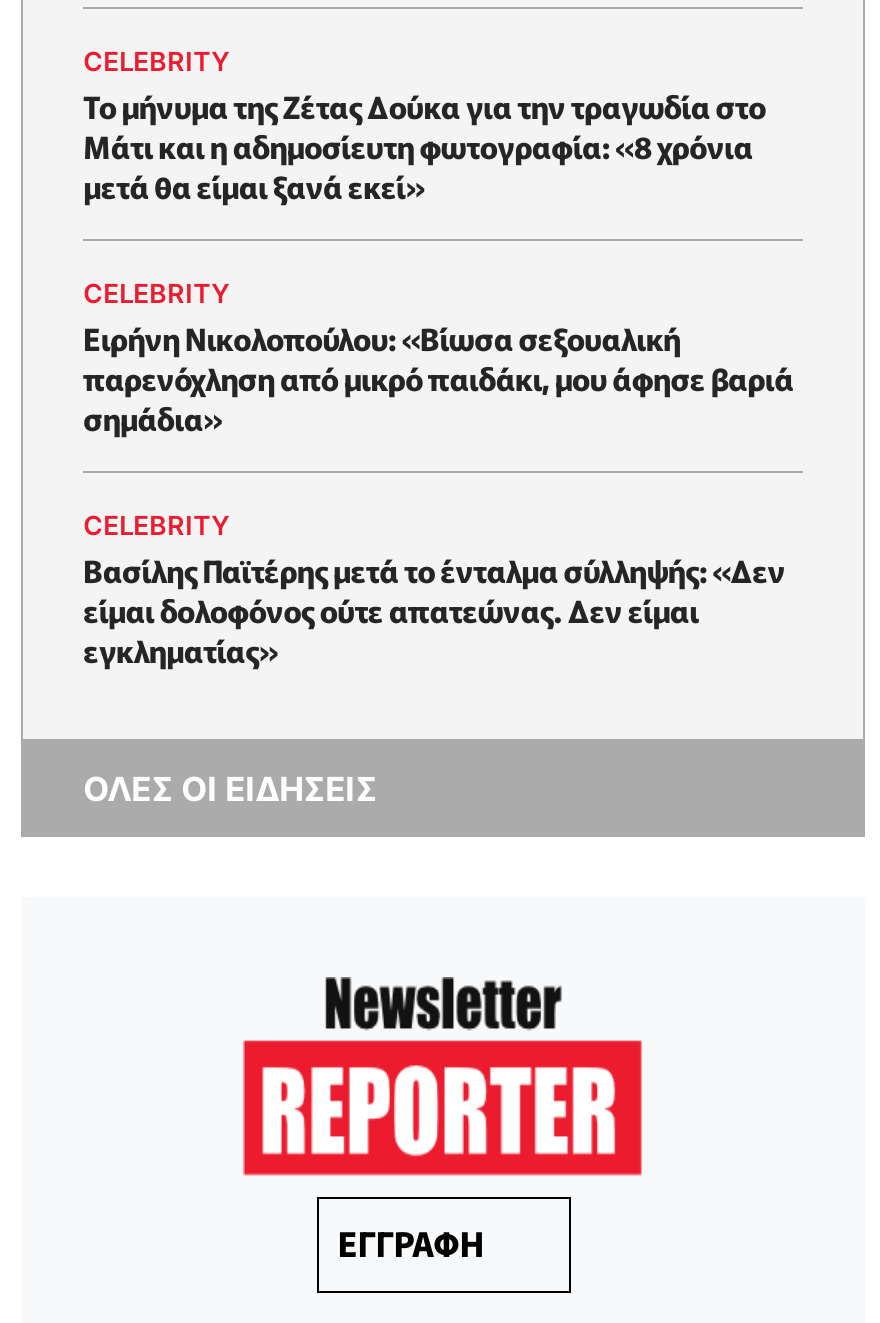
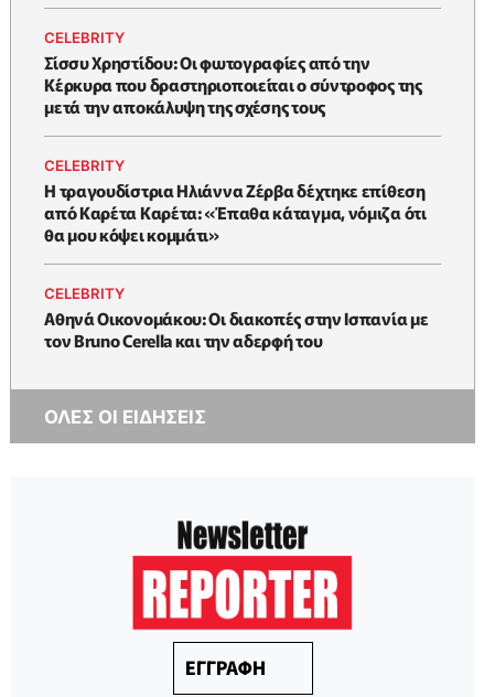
- Το μήνυμα της Ζέτας Δούκα για την τραγωδία στο
- Μάτι και η αδημοσίευτη φωτογραφία: «8 χρόνια
- μετά θα είμαι ξανά εκεί»
+ Σίσσυ Χρηστίδου: Οι φωτογραφίες από την
+ Κέρκυρα που δραστηριοποιείται ο σύντροφος της
+ μετά την αποκάλυψη της σχέσης τους

- Ειρήνη Νικολοπούλου: «Βίωσα σεξουαλική
- παρενόχληση από μικρό παιδάκι, μου άφησε βαριά
- σημάδια»
+ H τραγουδίστρια Ηλιάννα Ζέρβα δέχτηκε επίθεση
+ από Καρέτα Καρέτα: «Έπαθα κάταγμα, νόμιζα ότι
+ θα μου κόψει κομμάτι»

- Βασίλης Παϊτέρης μετά το ένταλμα σύλληψής: «Δεν
- είμαι δολοφόνος ούτε απατεώνας. Δεν είμαι
- εγκληματίας»
+ Αθηνά Οικονομάκου: Οι διακοπές στην Ισπανία με
+ τον Bruno Cerella και την αδερφή του
